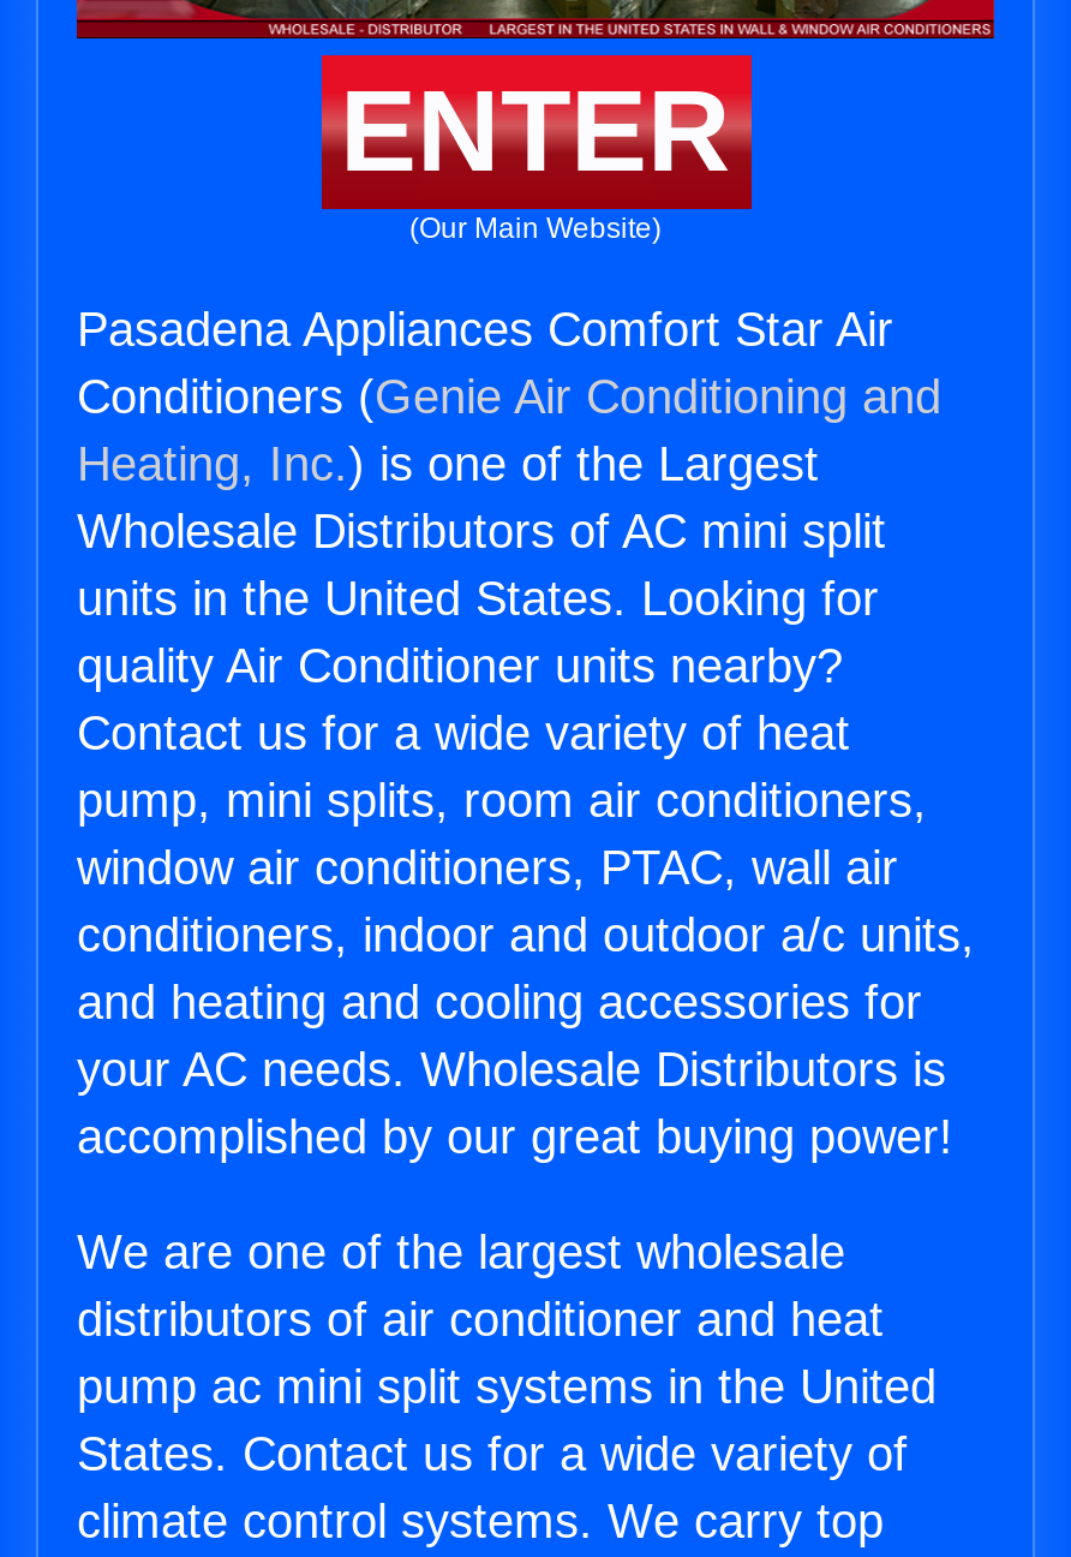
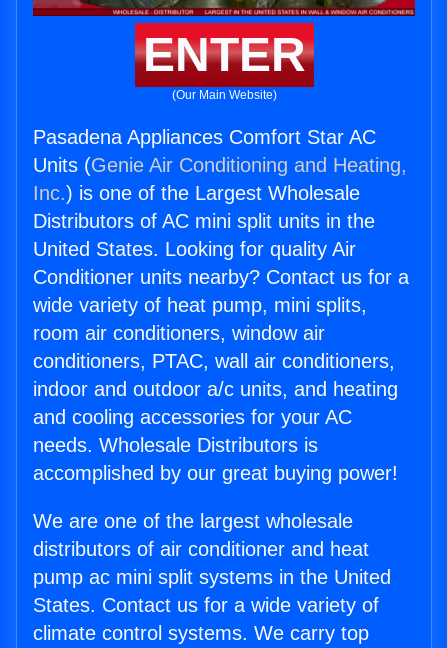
- Pasadena Appliances Comfort Star Air
- Conditioners (Genie Air Conditioning and
- Heating, Inc.) is one of the Largest
- Wholesale Distributors of AC mini split
- units in the United States. Looking for
- quality Air Conditioner units nearby?
- Contact us for a wide variety of heat
- pump, mini splits, room air conditioners,
- window air conditioners, PTAC, wall air
- conditioners, indoor and outdoor a/c units,
- and heating and cooling accessories for
- your AC needs. Wholesale Distributors is
+ Pasadena Appliances Comfort Star AC
+ Units (Genie Air Conditioning and Heating,
+ Inc.) is one of the Largest Wholesale
+ Distributors of AC mini split units in the
+ United States. Looking for quality Air
+ Conditioner units nearby? Contact us for a
+ wide variety of heat pump, mini splits,
+ room air conditioners, window air
+ conditioners, PTAC, wall air conditioners,
+ indoor and outdoor a/c units, and heating
+ and cooling accessories for your AC
+ needs. Wholesale Distributors is
